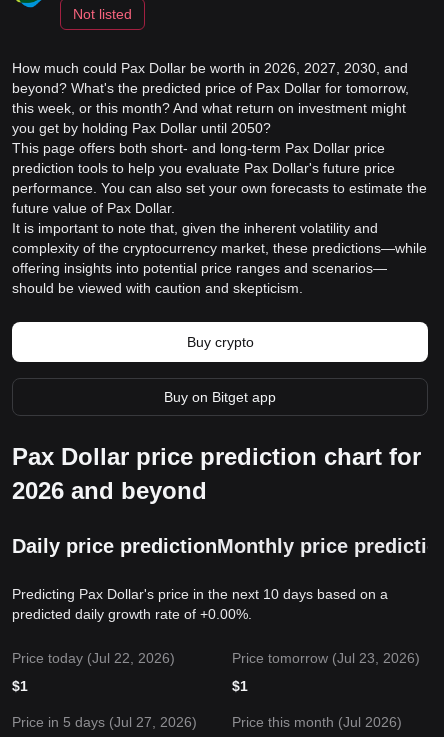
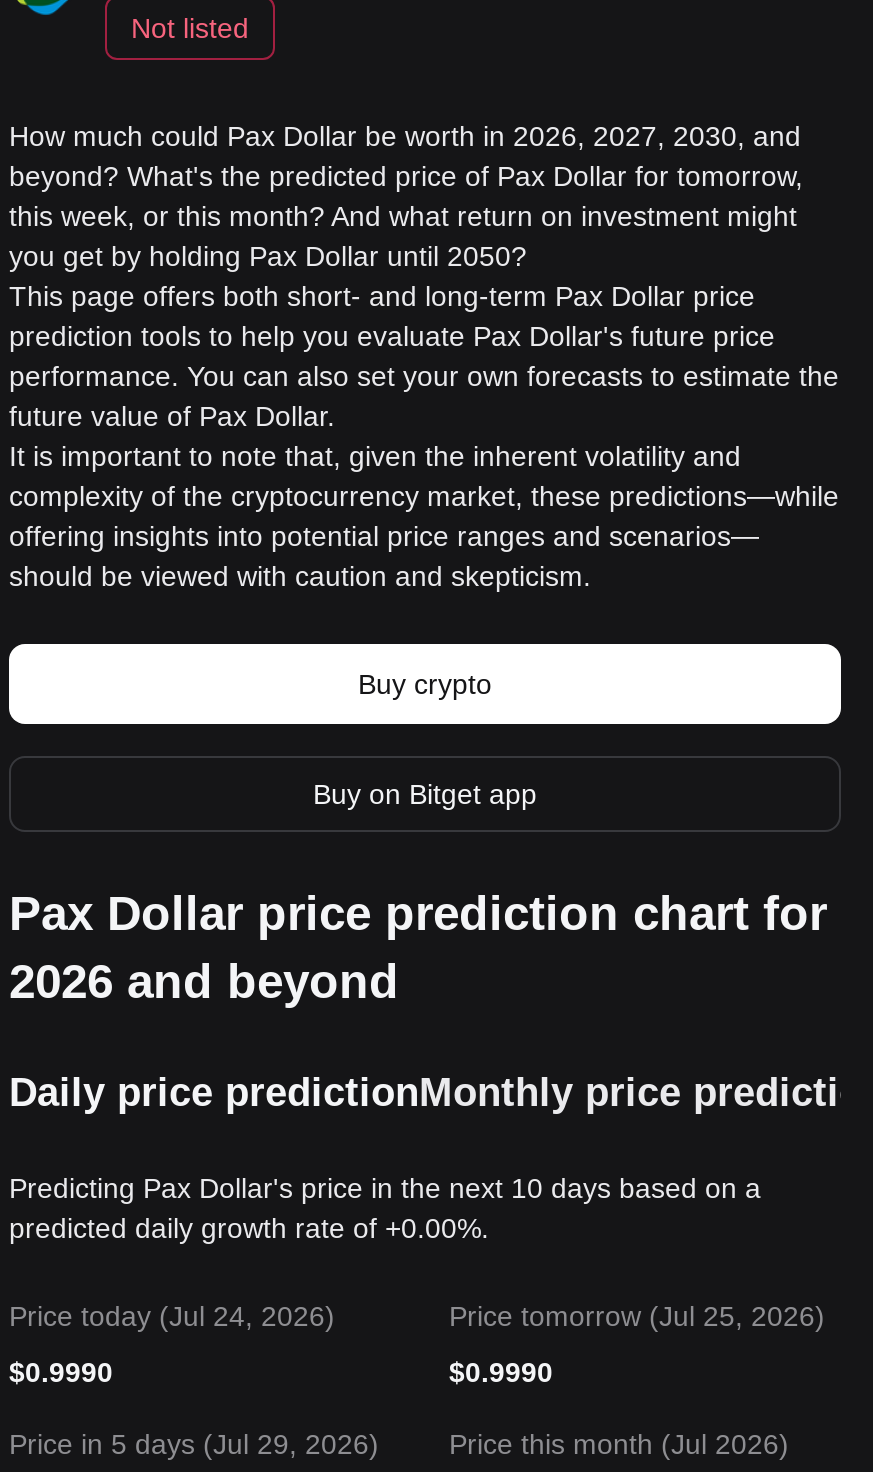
- Price today (Jul 22, 2026)
+ Price today (Jul 24, 2026)

- Price tomorrow (Jul 23, 2026)
+ Price tomorrow (Jul 25, 2026)

- $1
+ $0.9990

- $1
+ $0.9990

- Price in 5 days (Jul 27, 2026)
+ Price in 5 days (Jul 29, 2026)
